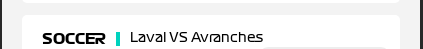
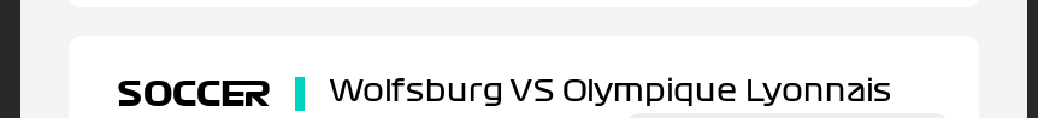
- Laval VS Avranches
+ Wolfsburg VS Olympique Lyonnais
